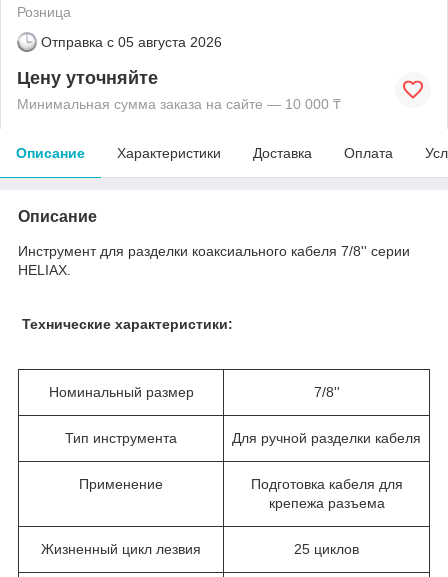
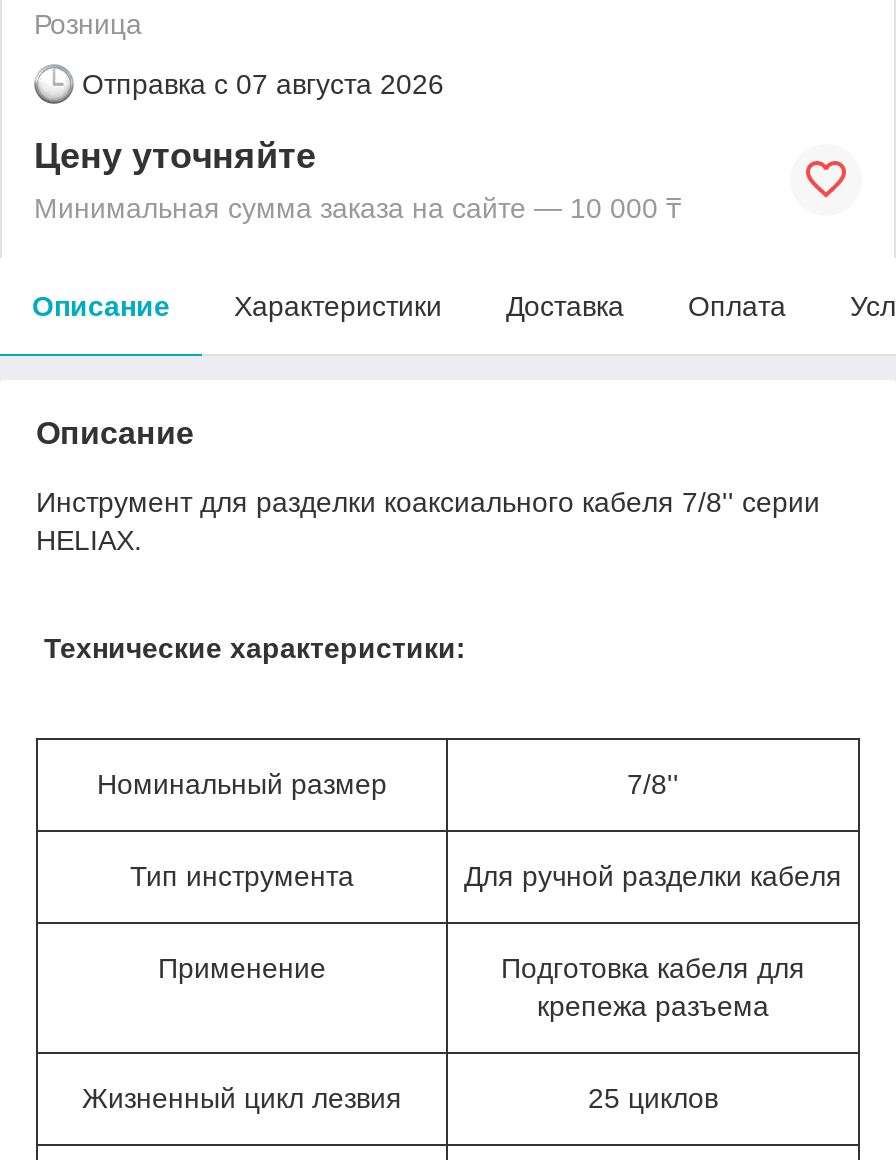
- Отправка с 05 августа 2026
+ Отправка с 07 августа 2026
